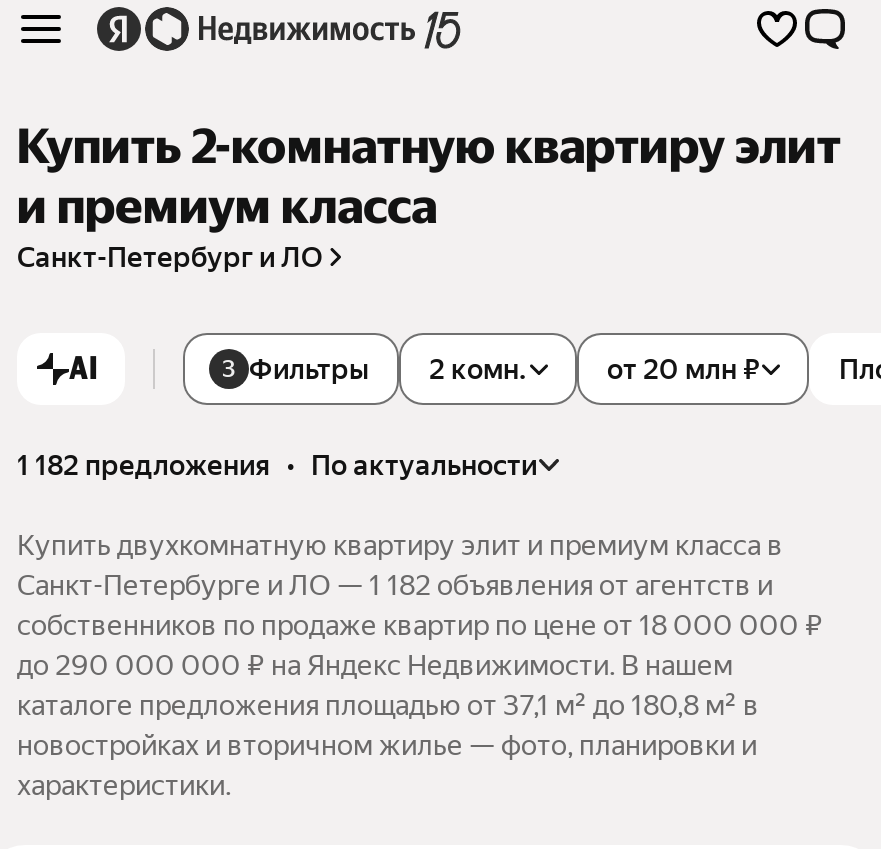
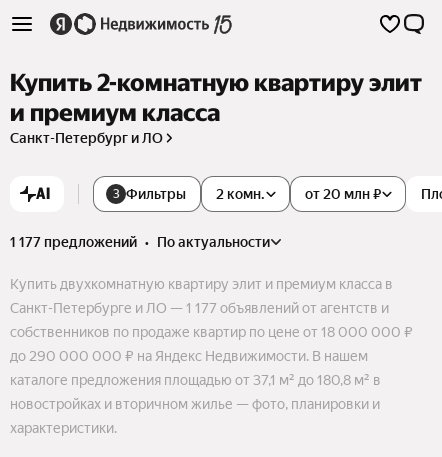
- 1 182 предложения • по актуальности
+ 1 177 предложений • по актуальности

- Санкт-Петербурге и ЛО — 1 182 объявления от агентств и
+ Санкт-Петербурге и ЛО — 1 177 объявлений от агентств и
